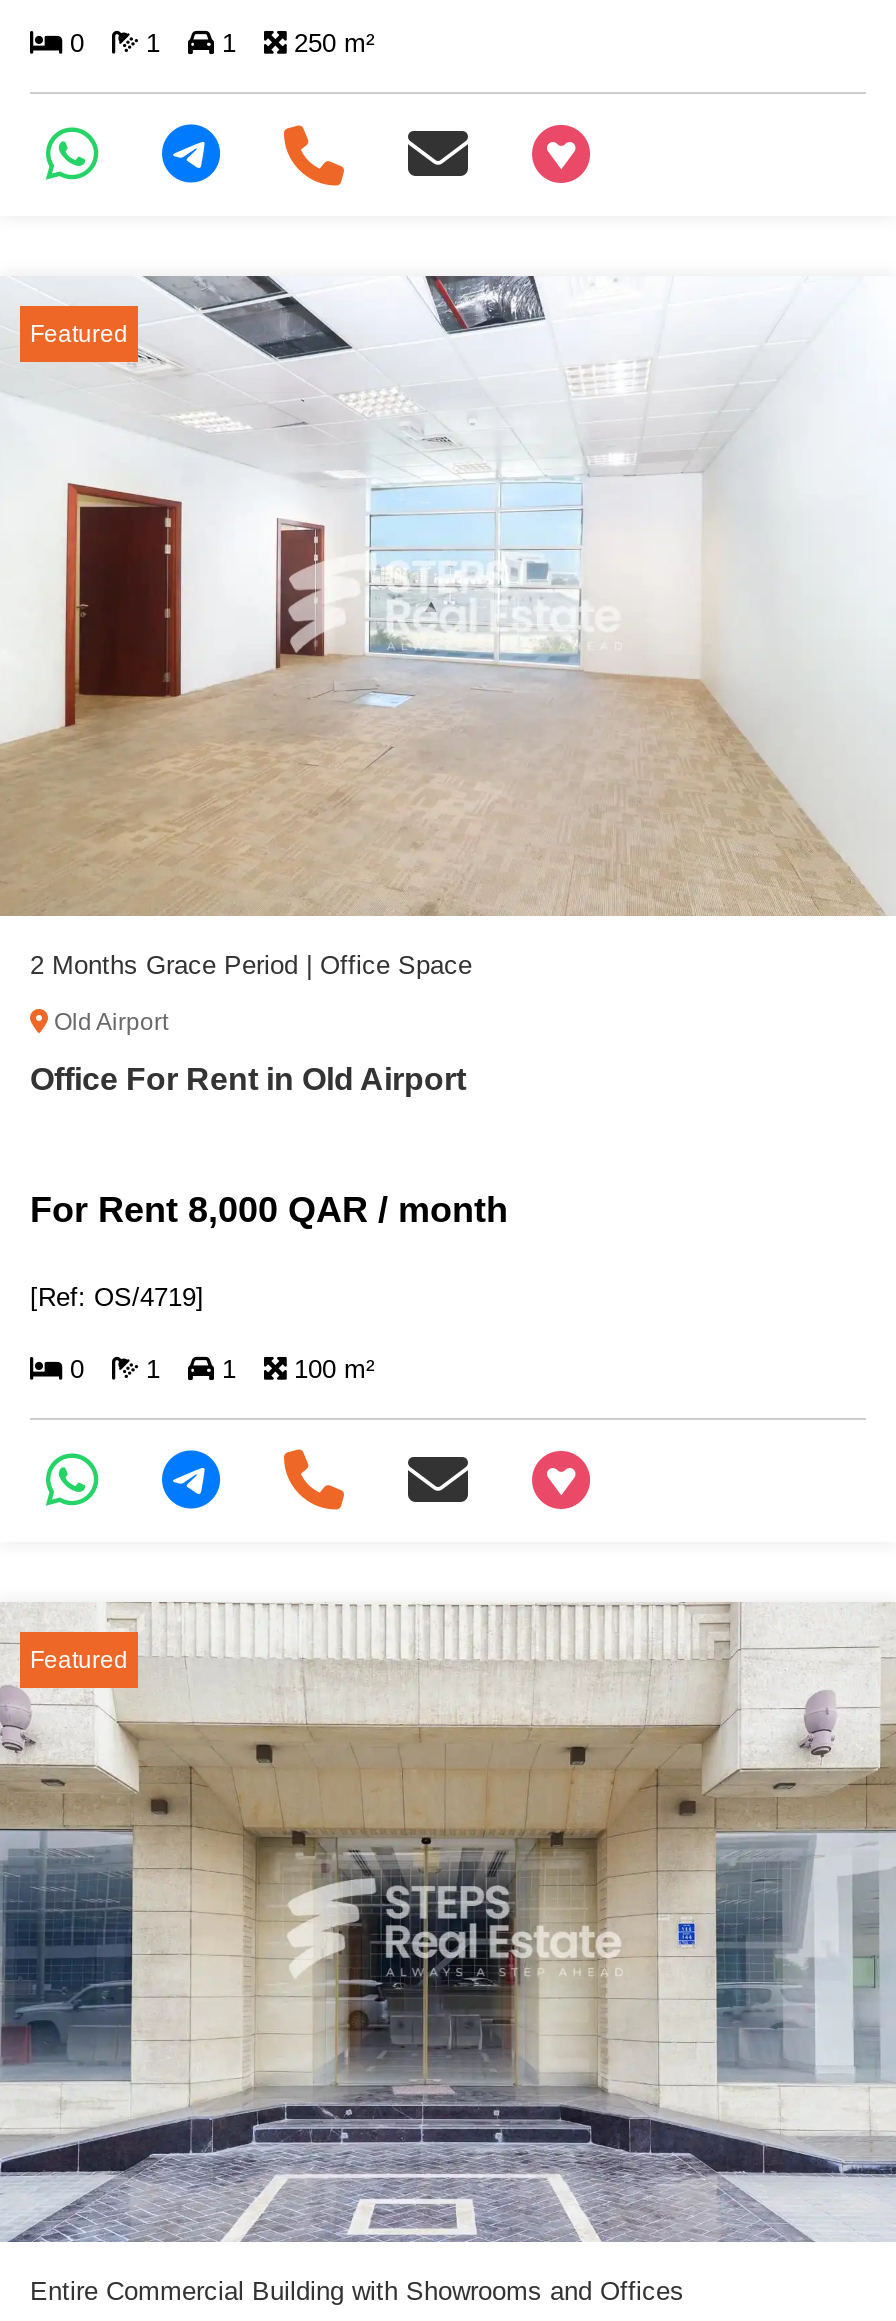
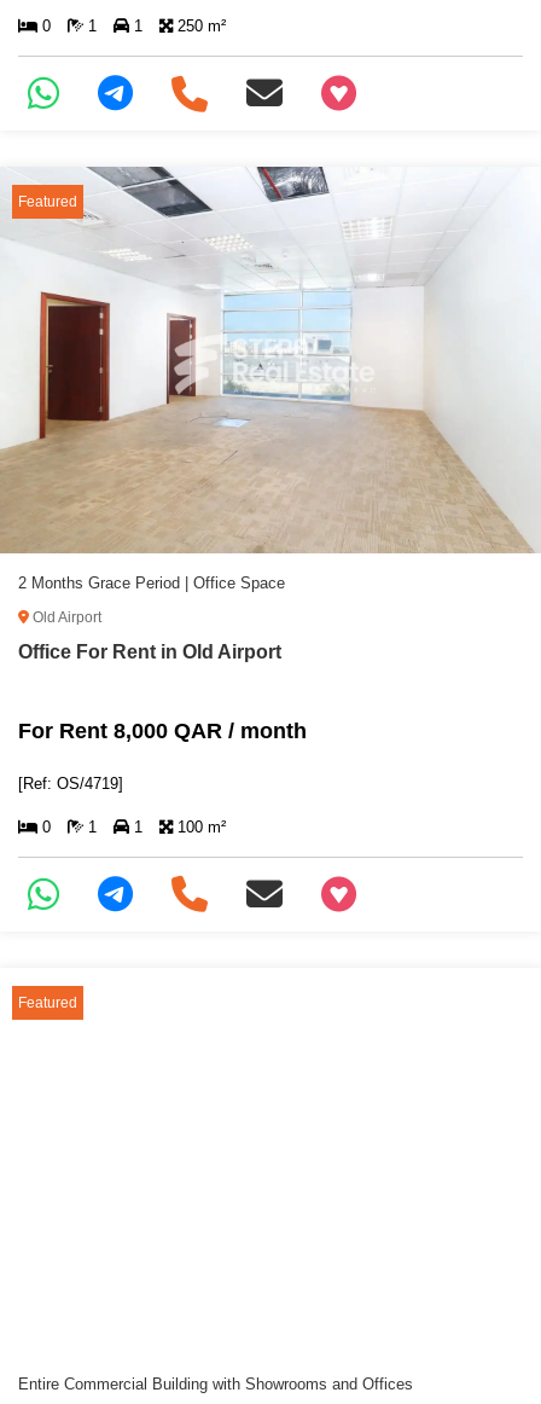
- [image]
